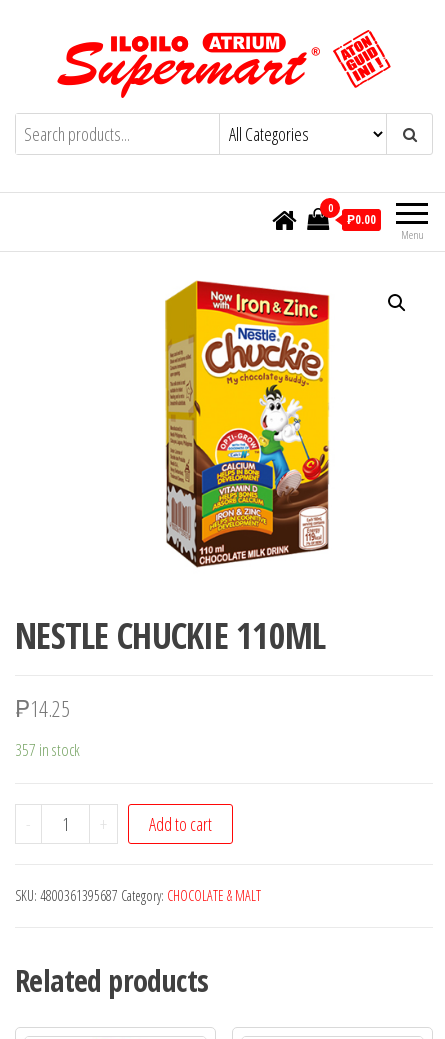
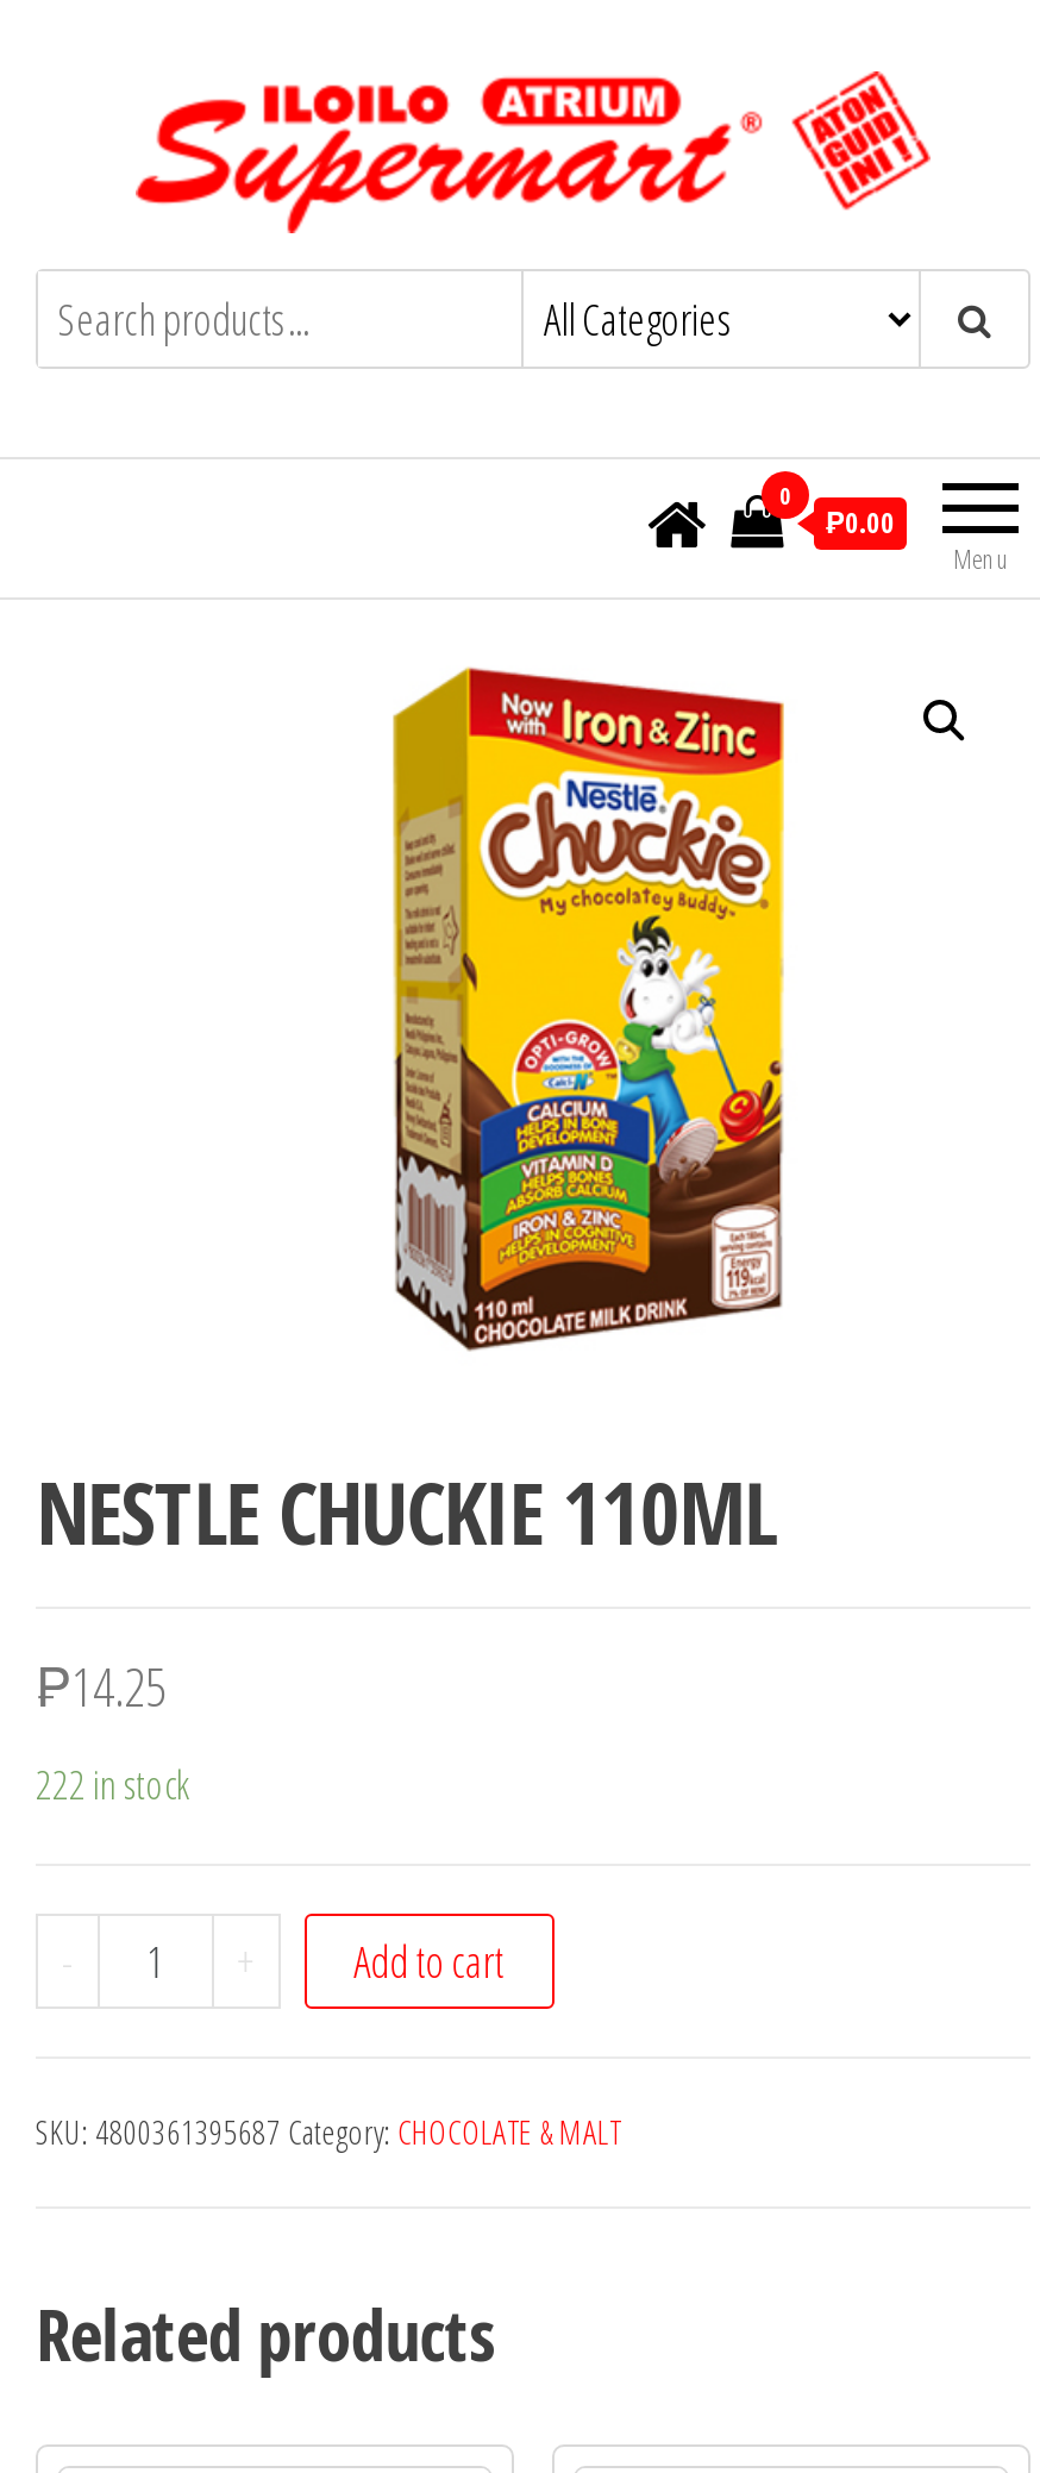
- 357 in stock
+ 222 in stock
